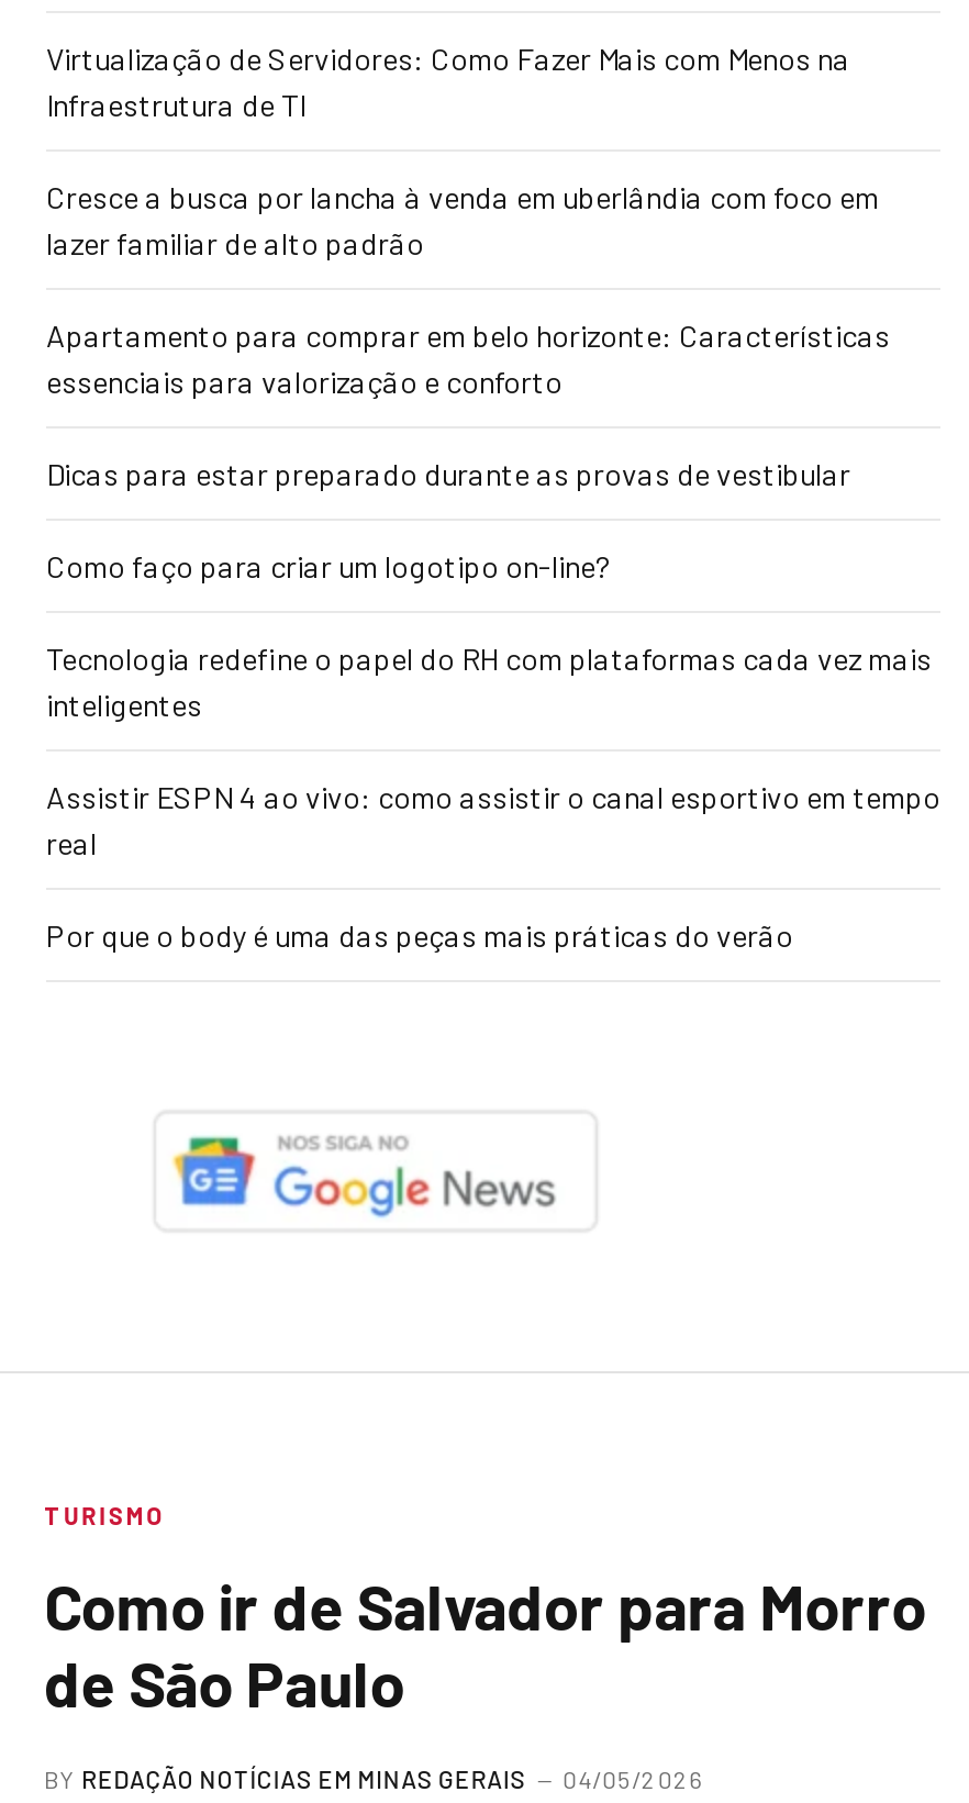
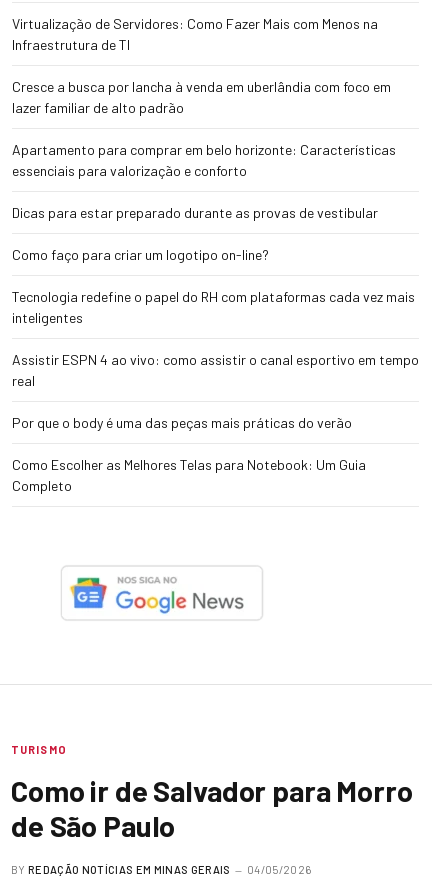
+ Como Escolher as Melhores Telas para Notebook: Um Guia
+ Completo
